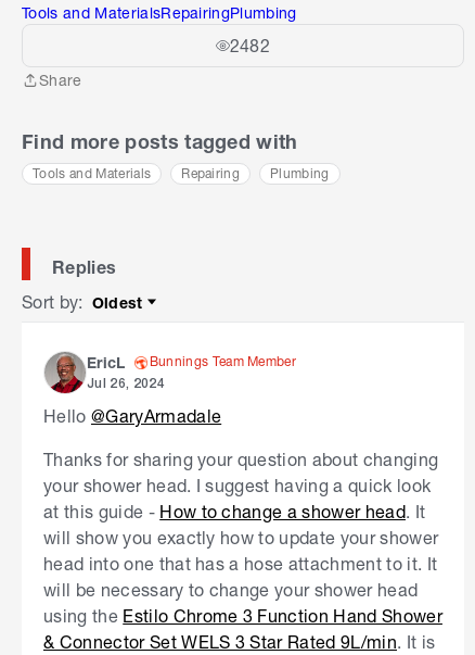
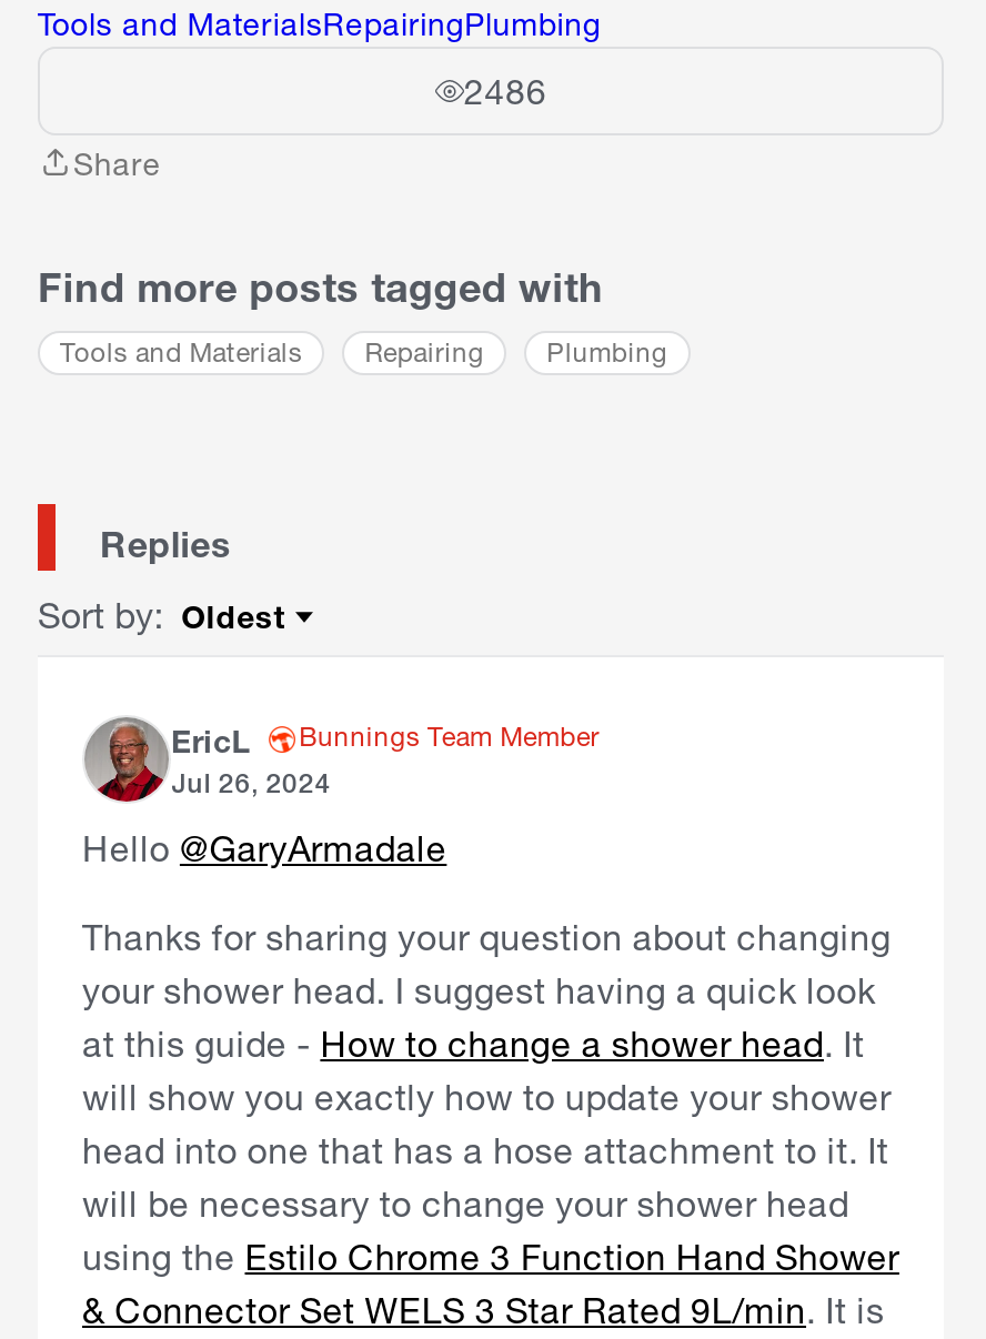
- 2482
+ 2486
